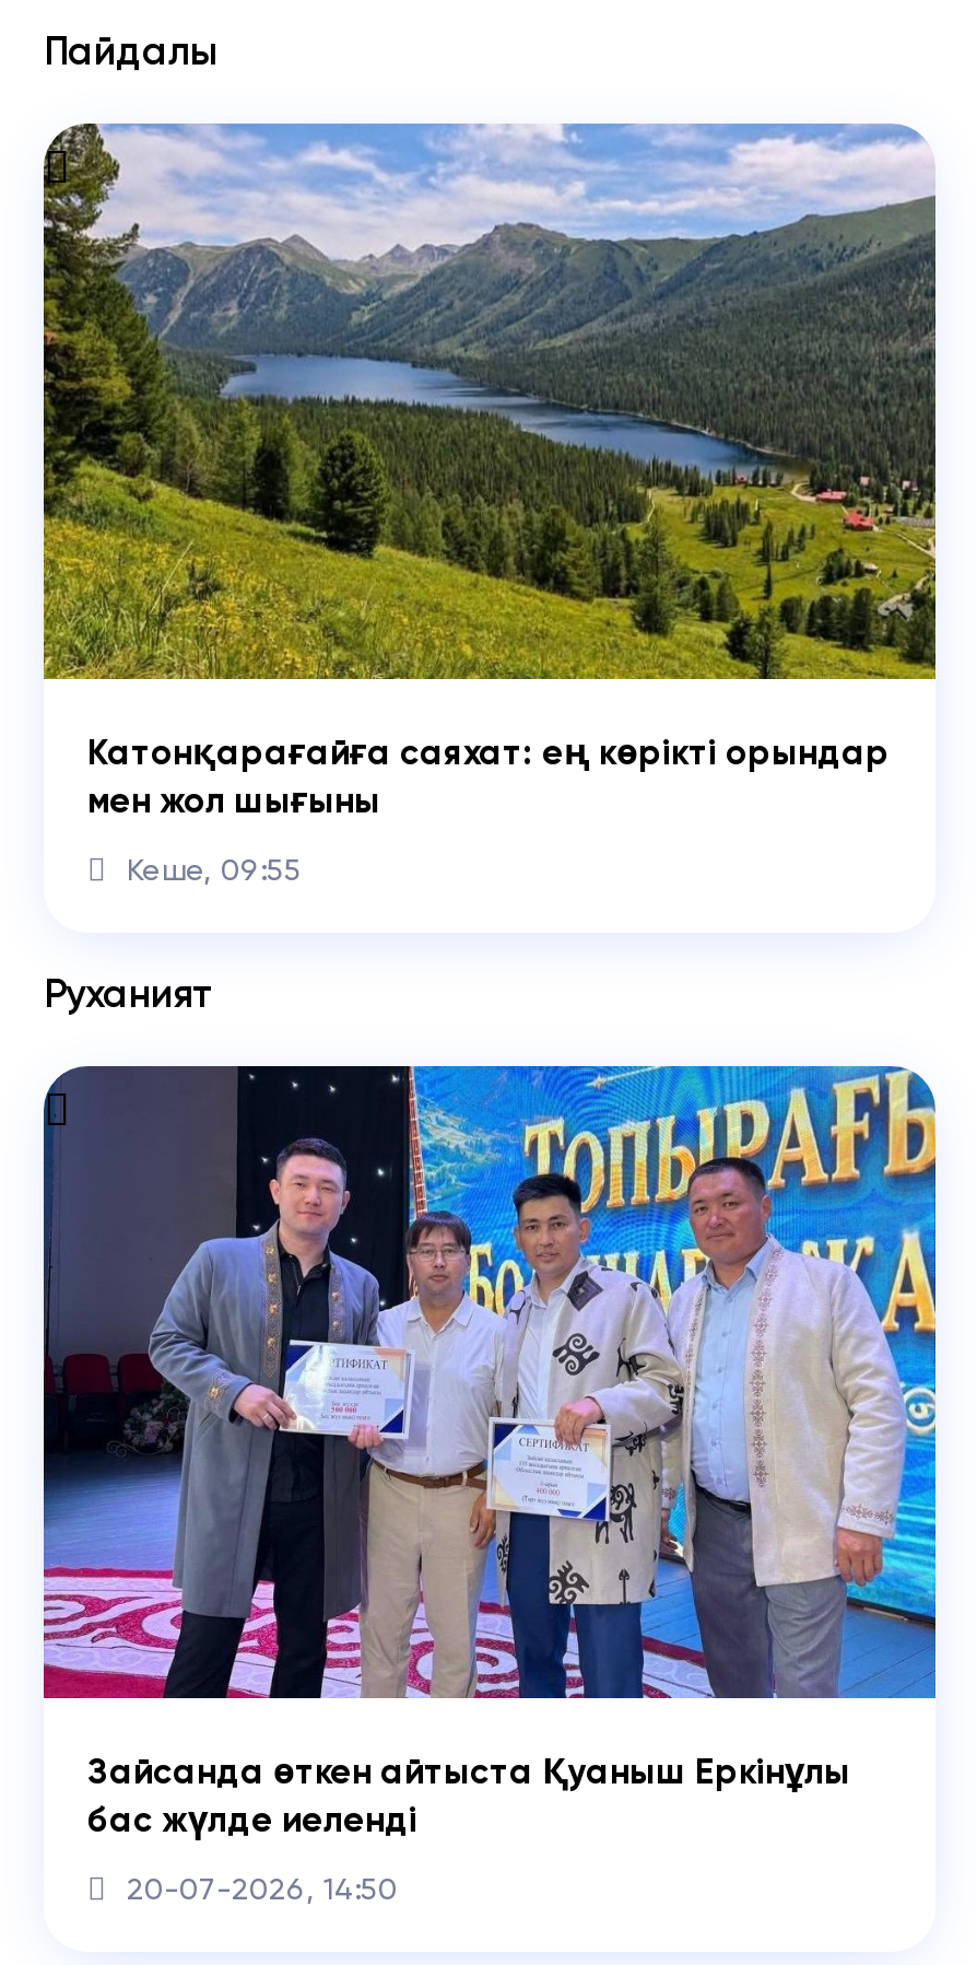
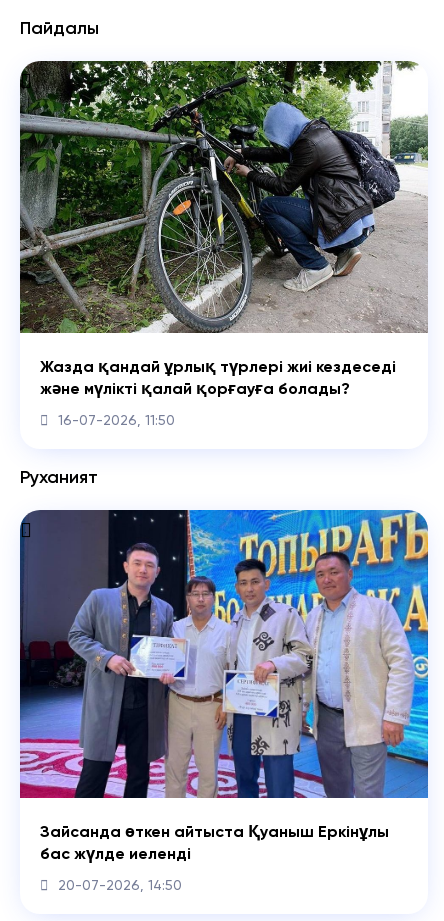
- [image]
- Катонқарағайға саяхат: ең көрікті орындар
- мен жол шығыны
+ [image]
+ Жазда қандай ұрлық түрлері жиі кездеседі
+ және мүлікті қалай қорғауға болады?

- Кеше, 09:55
+ 16-07-2026, 11:50
